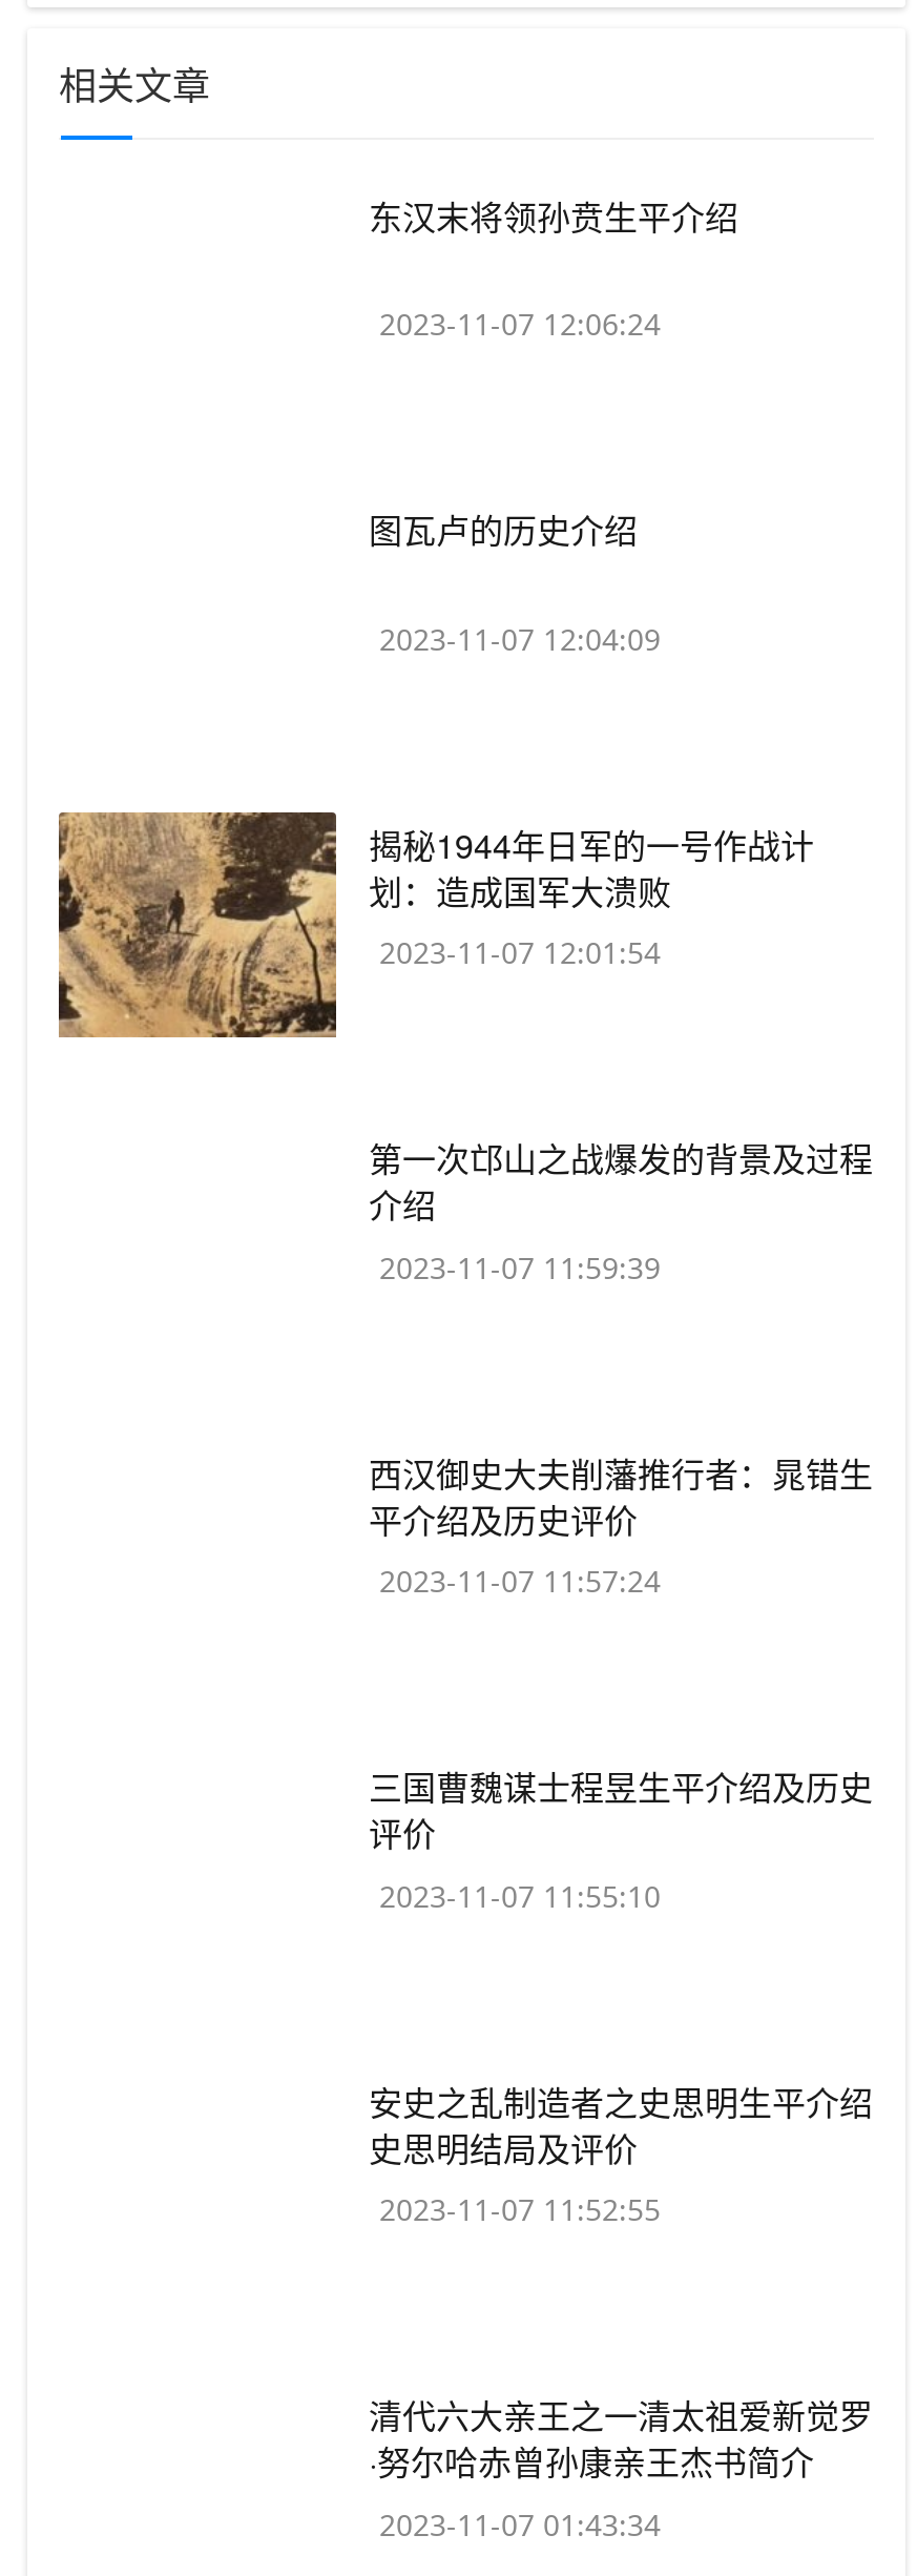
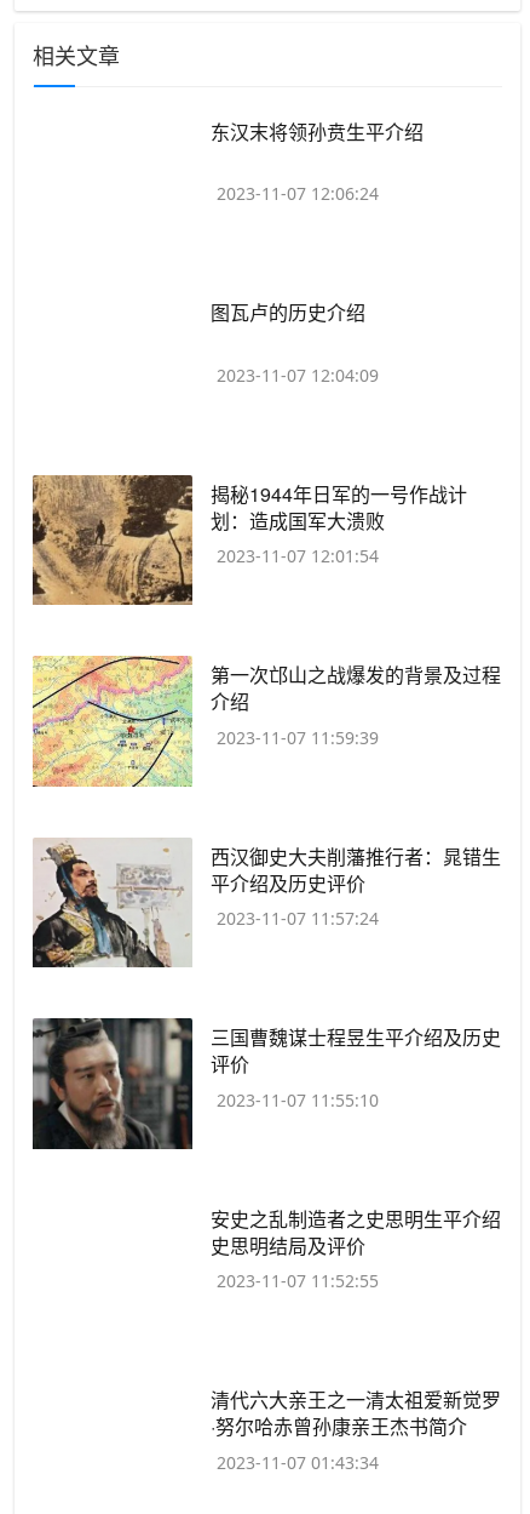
+ [image]

+ [image]

+ [image]
